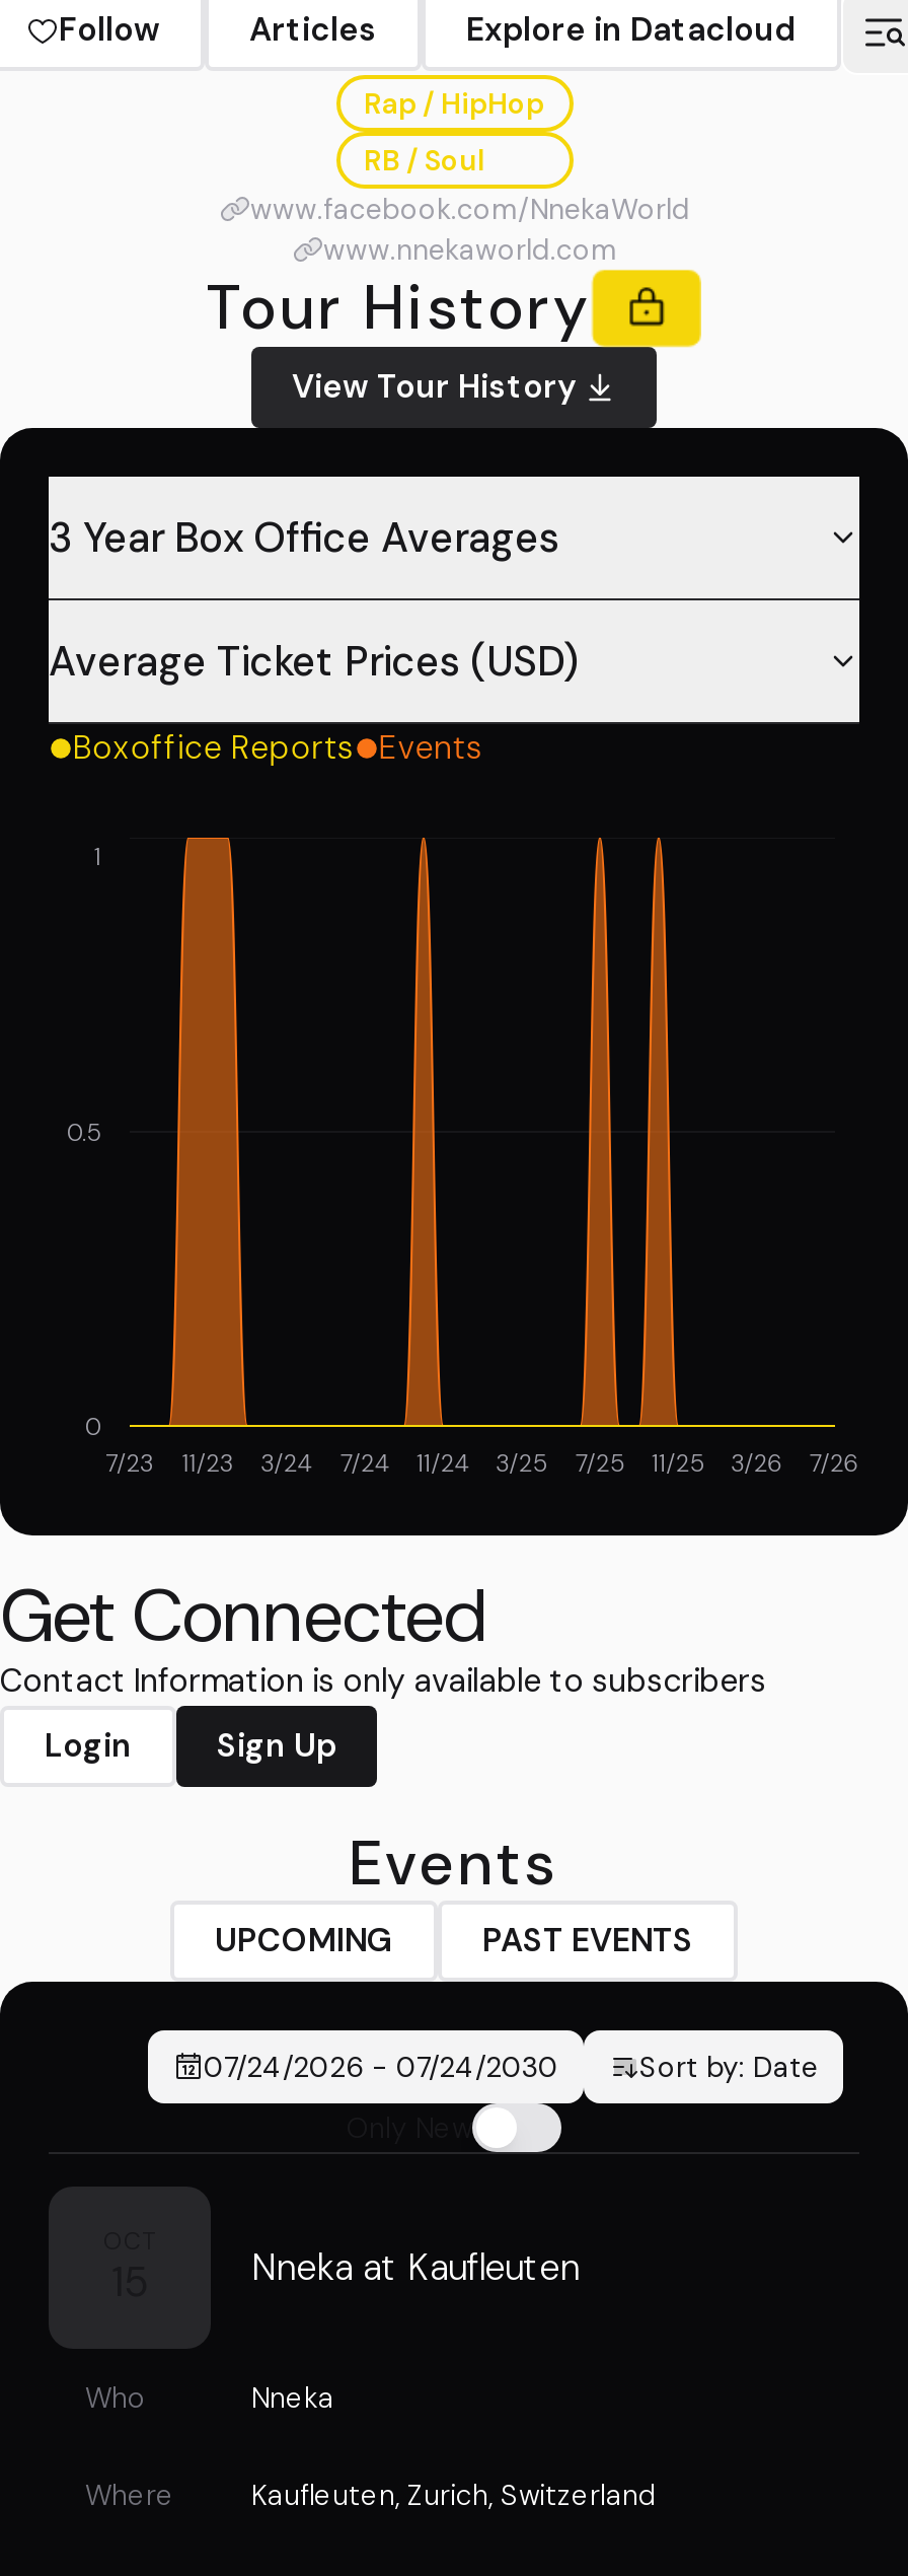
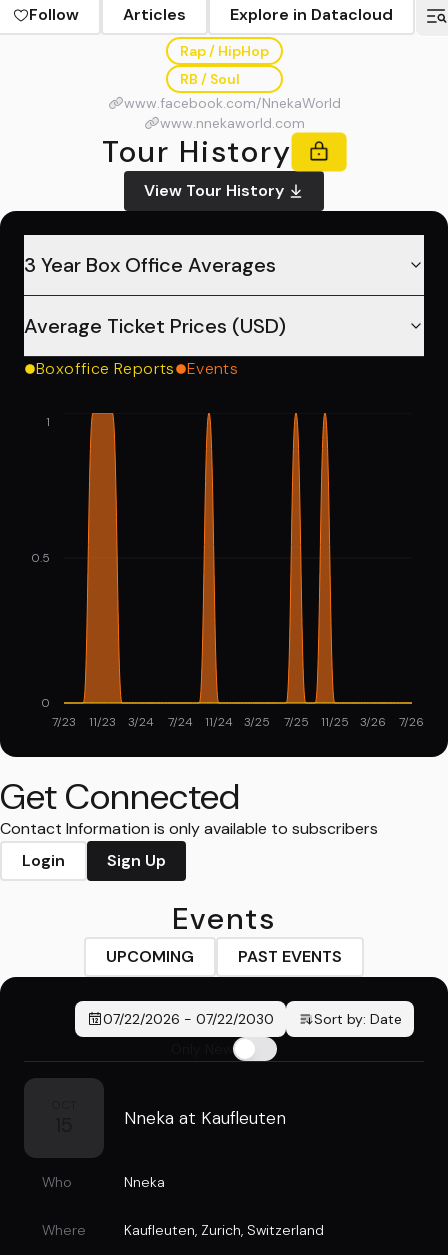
- 07/24/2026 - 07/24/2030
+ 07/22/2026 - 07/22/2030
